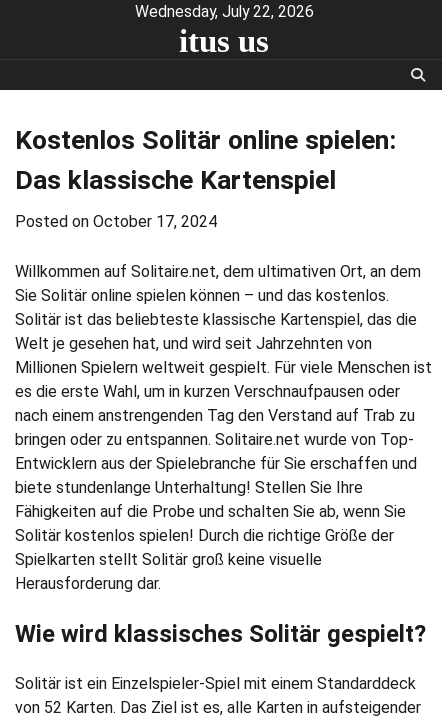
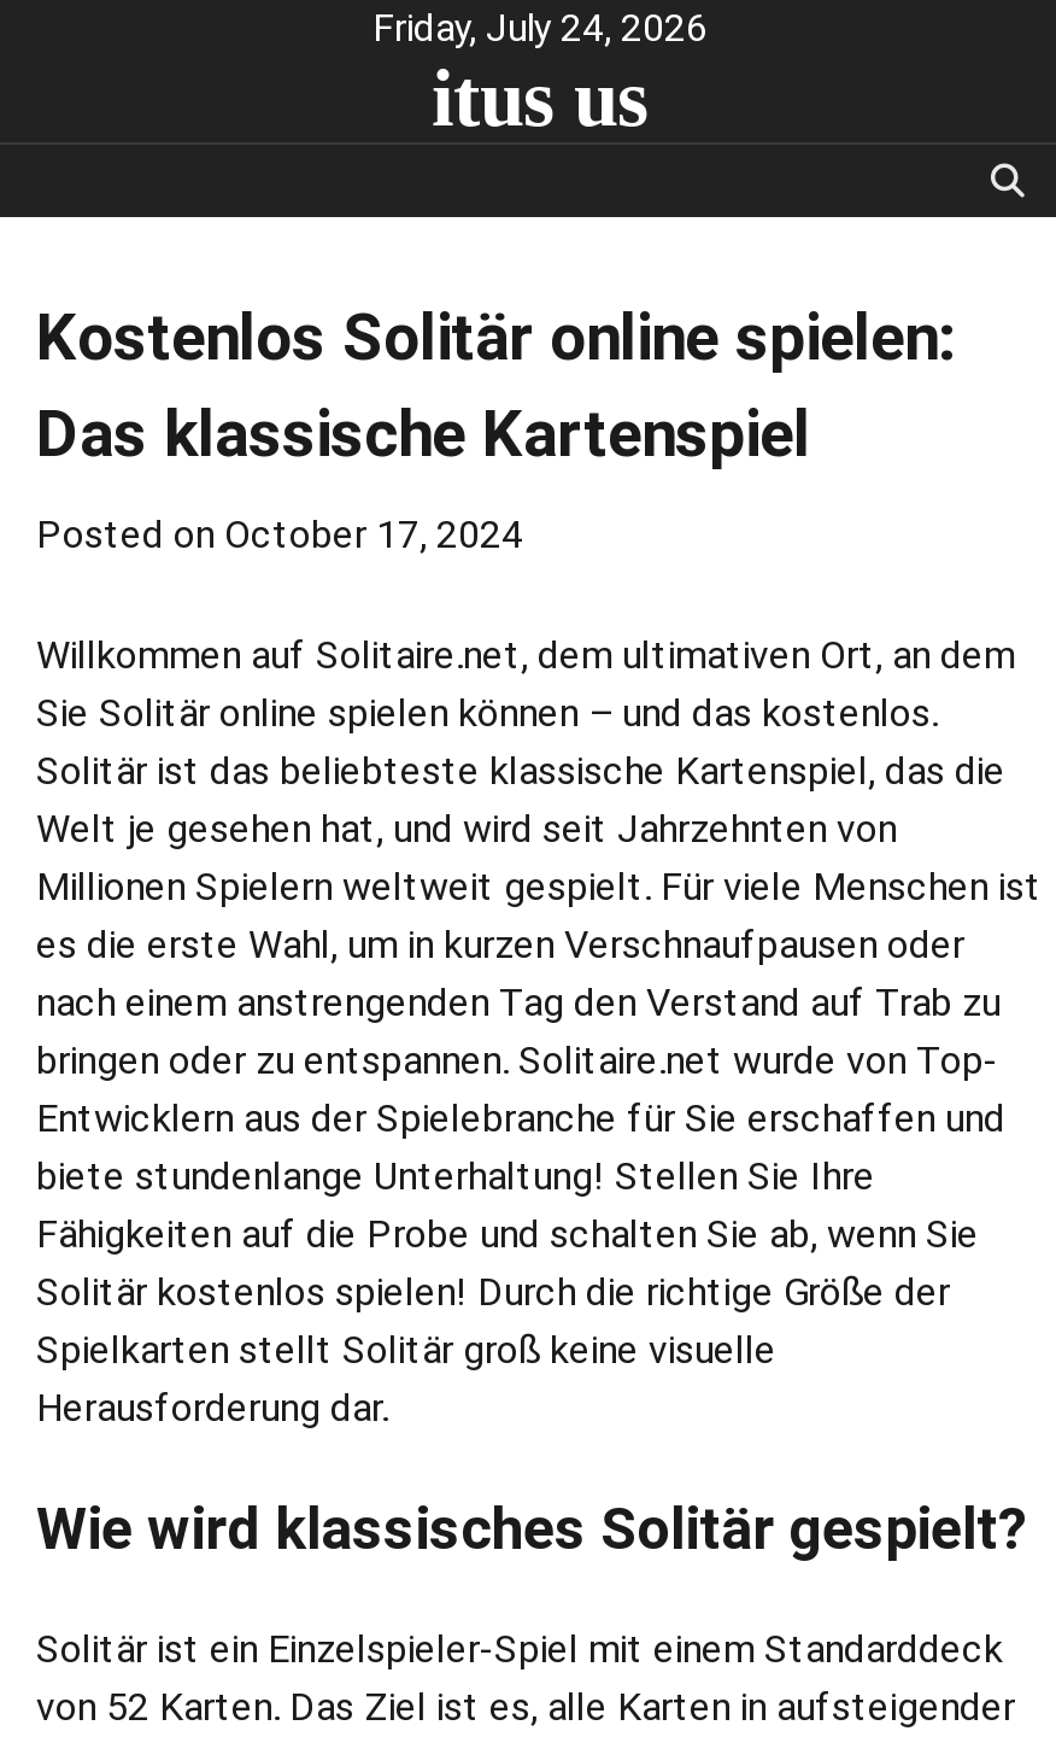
- Wednesday, July 22, 2026
+ Friday, July 24, 2026
